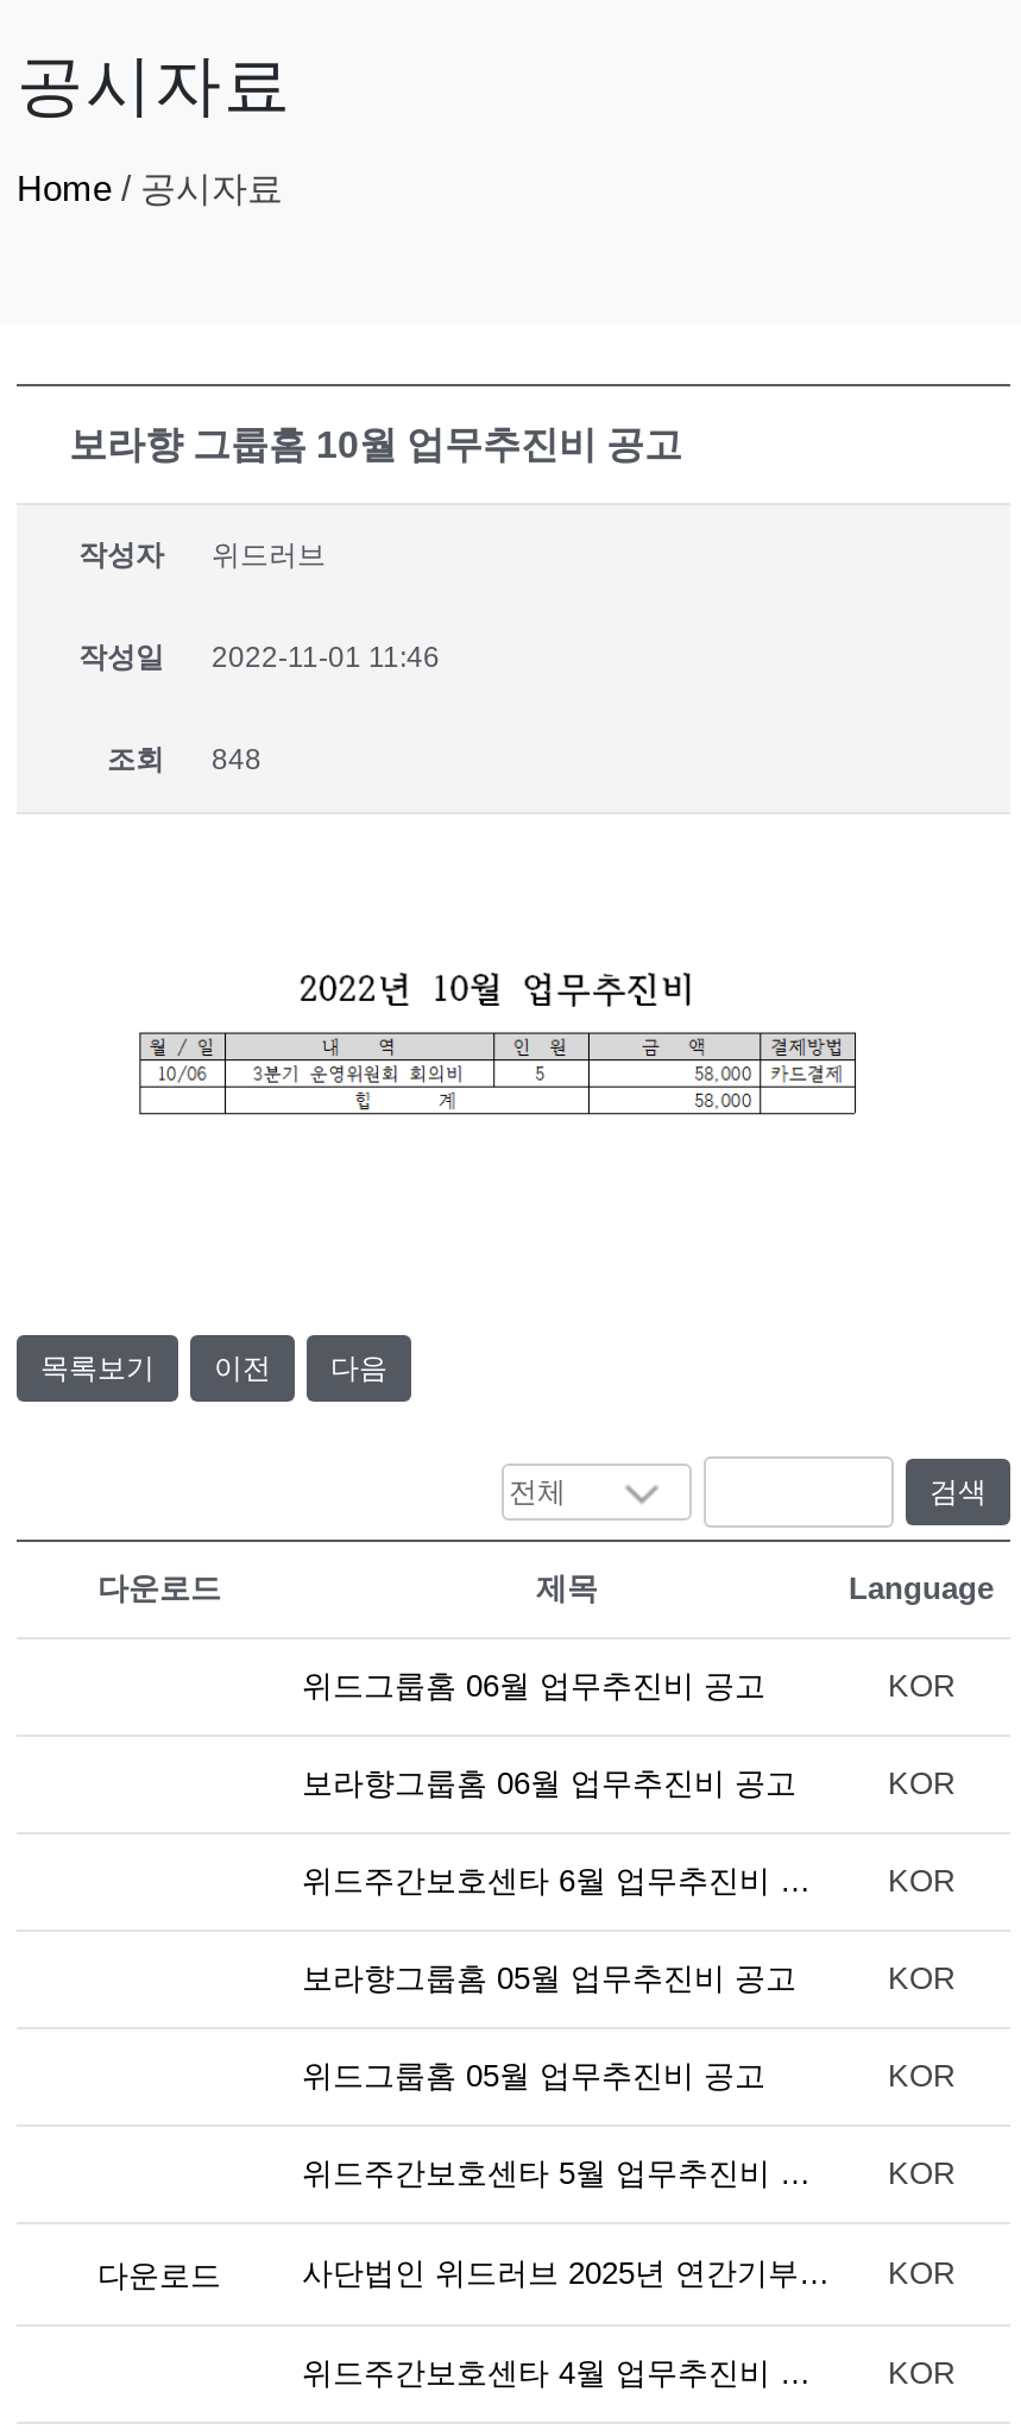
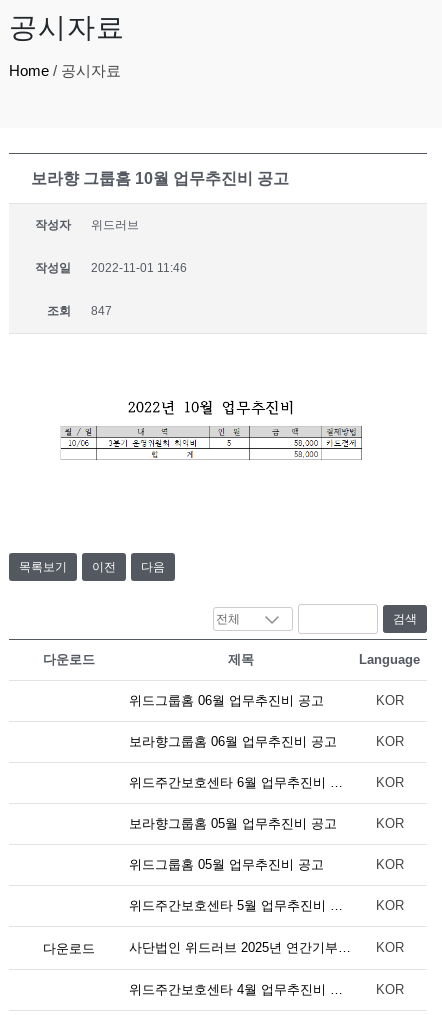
- 조회 848
+ 조회 847
